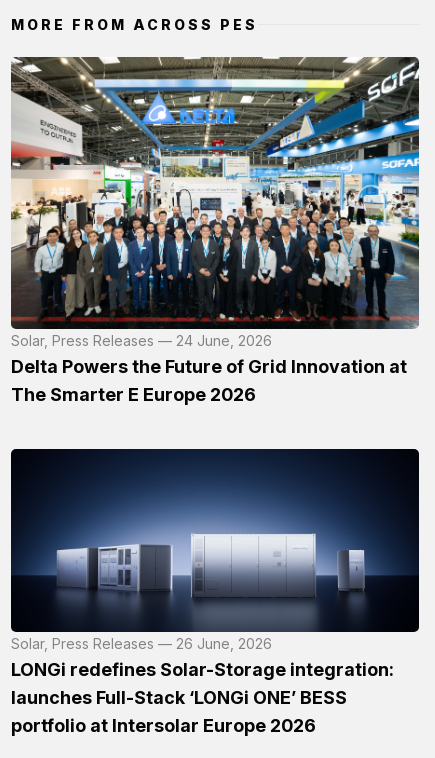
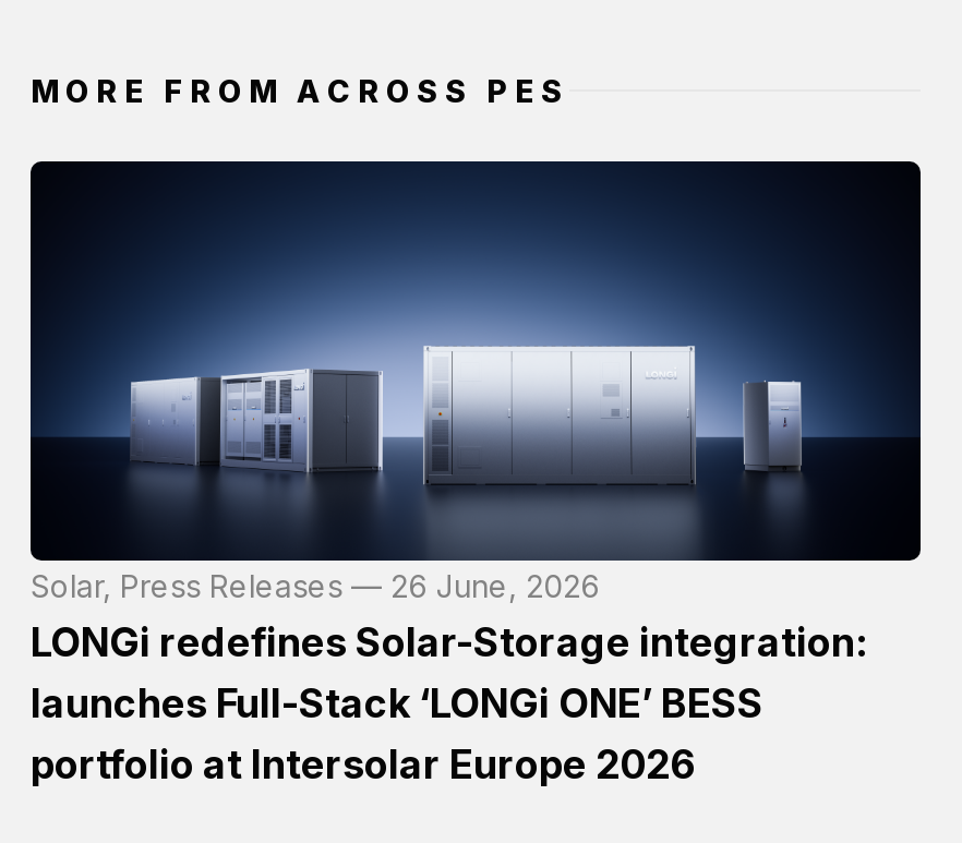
- [image]
- Solar, Press Releases — 24 June, 2026
- Delta Powers the Future of Grid Innovation at
- The Smarter E Europe 2026
